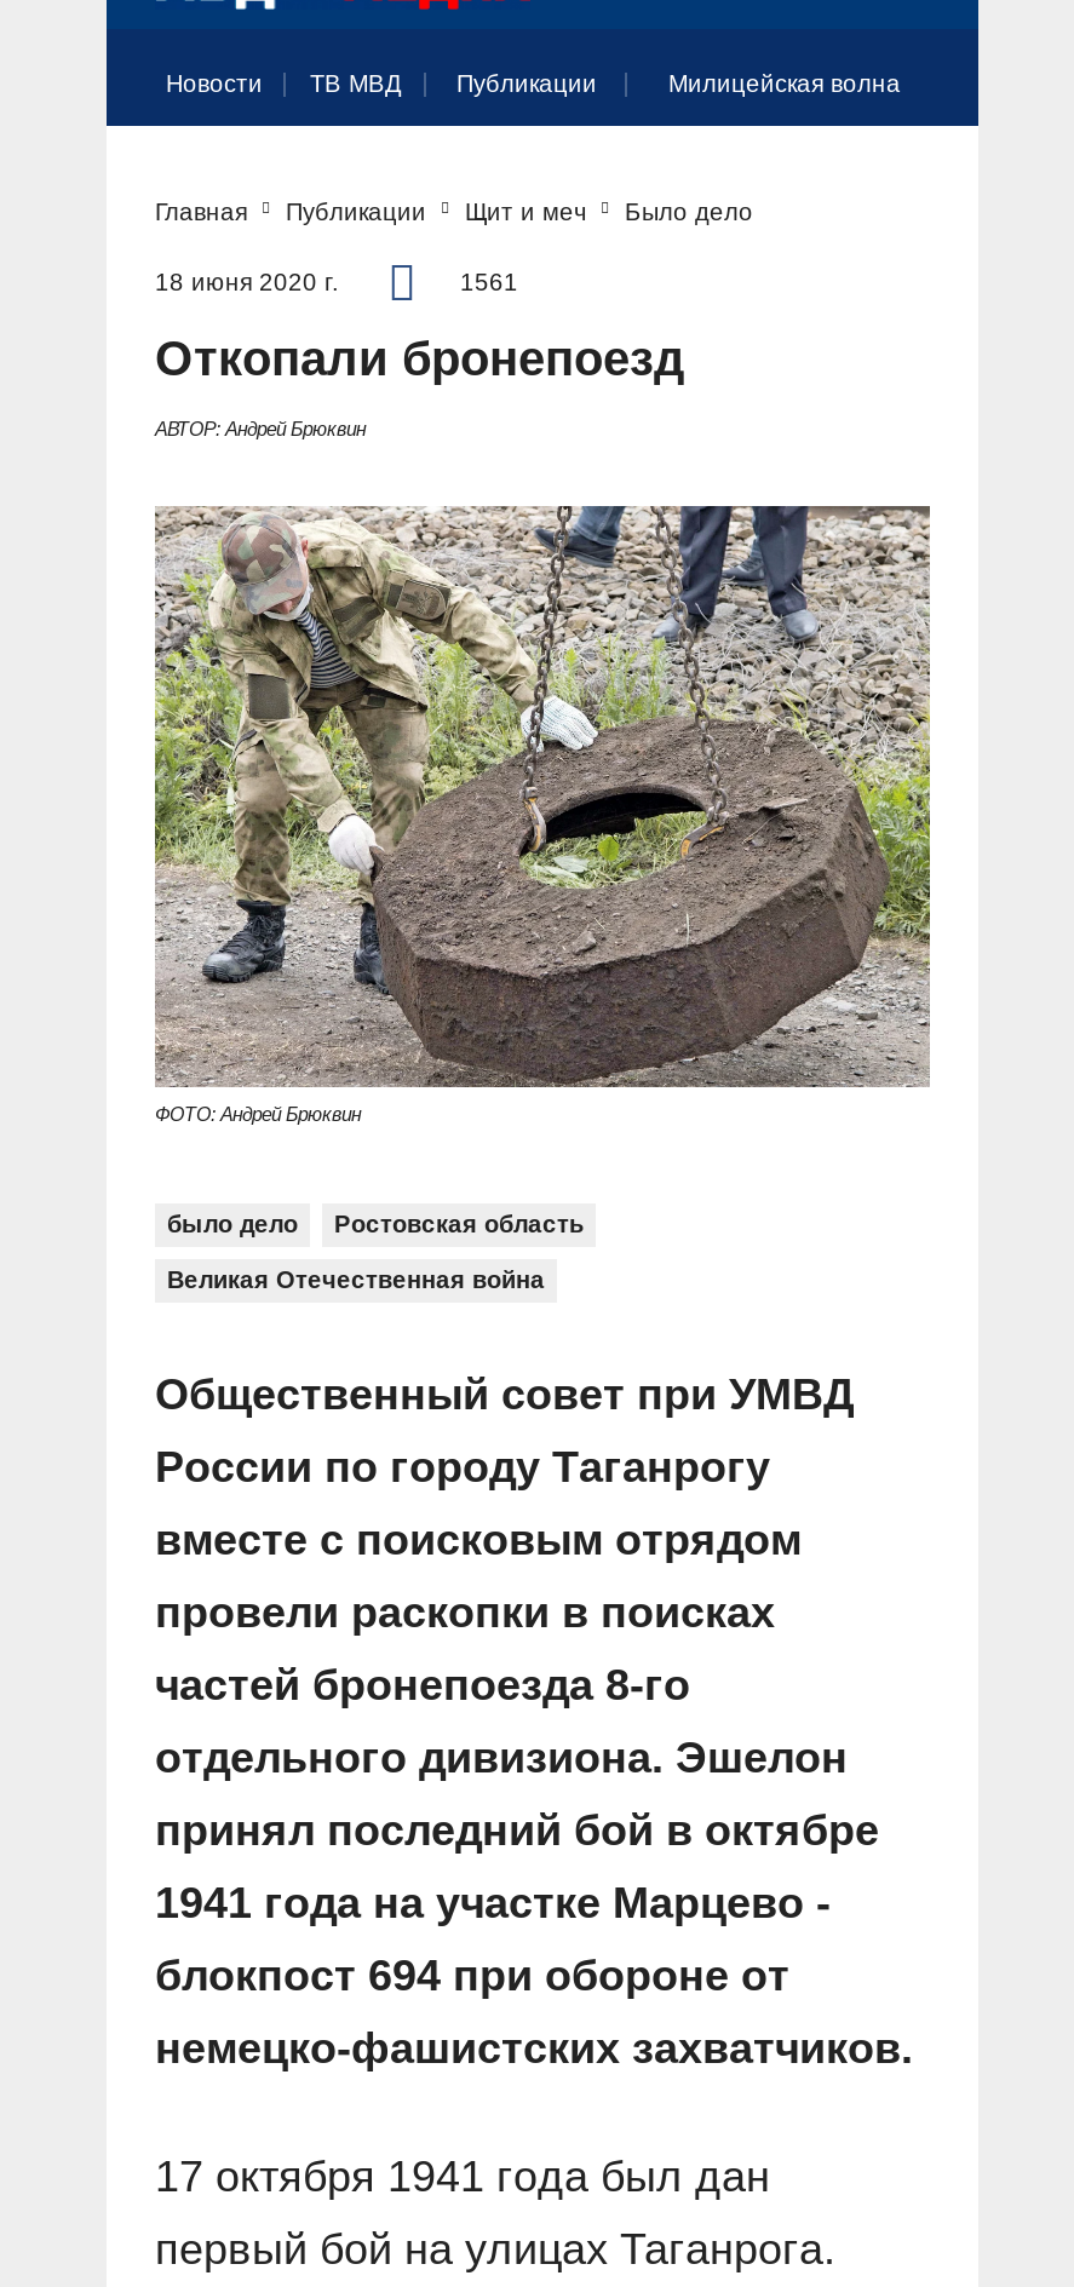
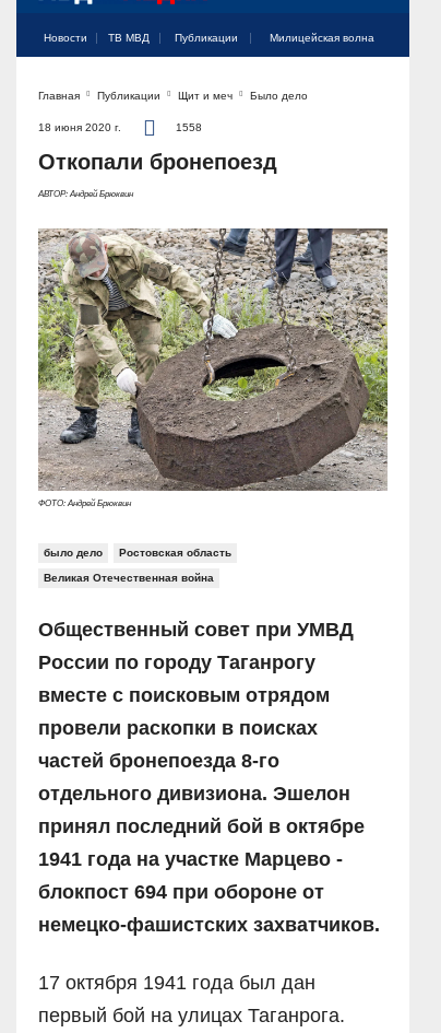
- 1561
+ 1558
